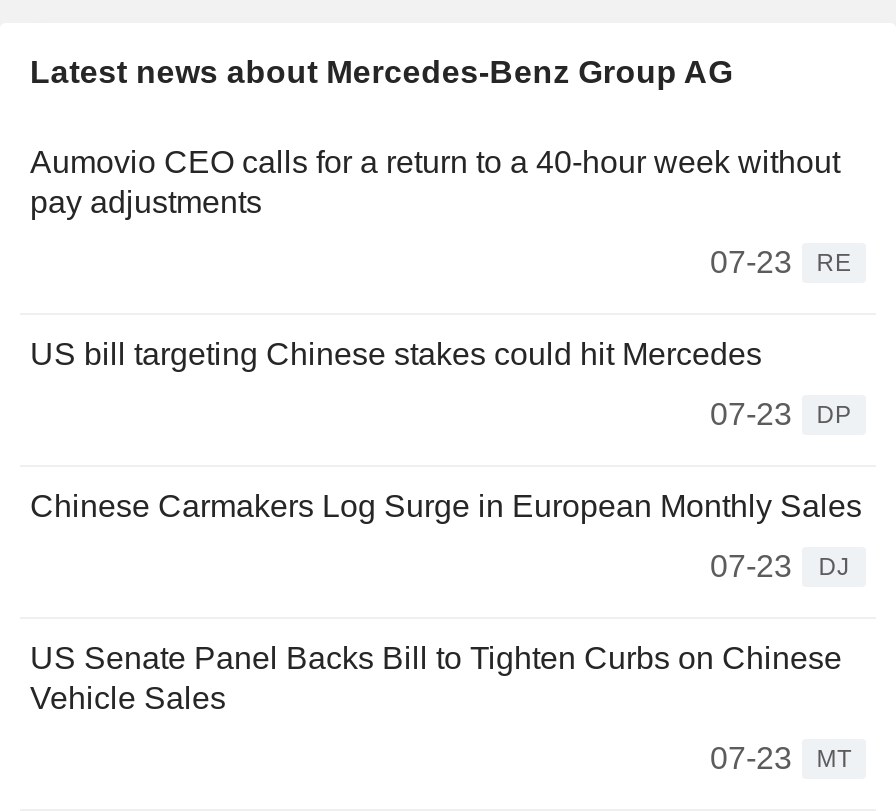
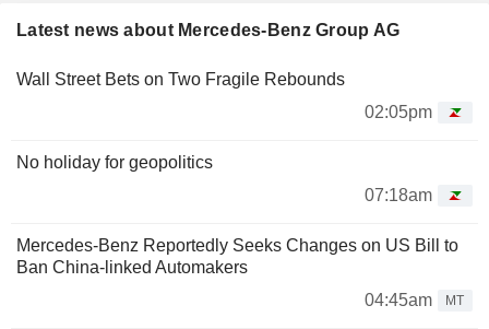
- Aumovio CEO calls for a return to a 40-hour week without
- pay adjustments
- 07-23
- RE
- US bill targeting Chinese stakes could hit Mercedes
- 07-23
- DP
- Chinese Carmakers Log Surge in European Monthly Sales
- 07-23
- DJ
- US Senate Panel Backs Bill to Tighten Curbs on Chinese
- Vehicle Sales
- 07-23
+ Wall Street Bets on Two Fragile Rebounds
+ 02:05pm
+ No holiday for geopolitics
+ 07:18am
+ Mercedes-Benz Reportedly Seeks Changes on US Bill to
+ Ban China-linked Automakers
+ 04:45am
